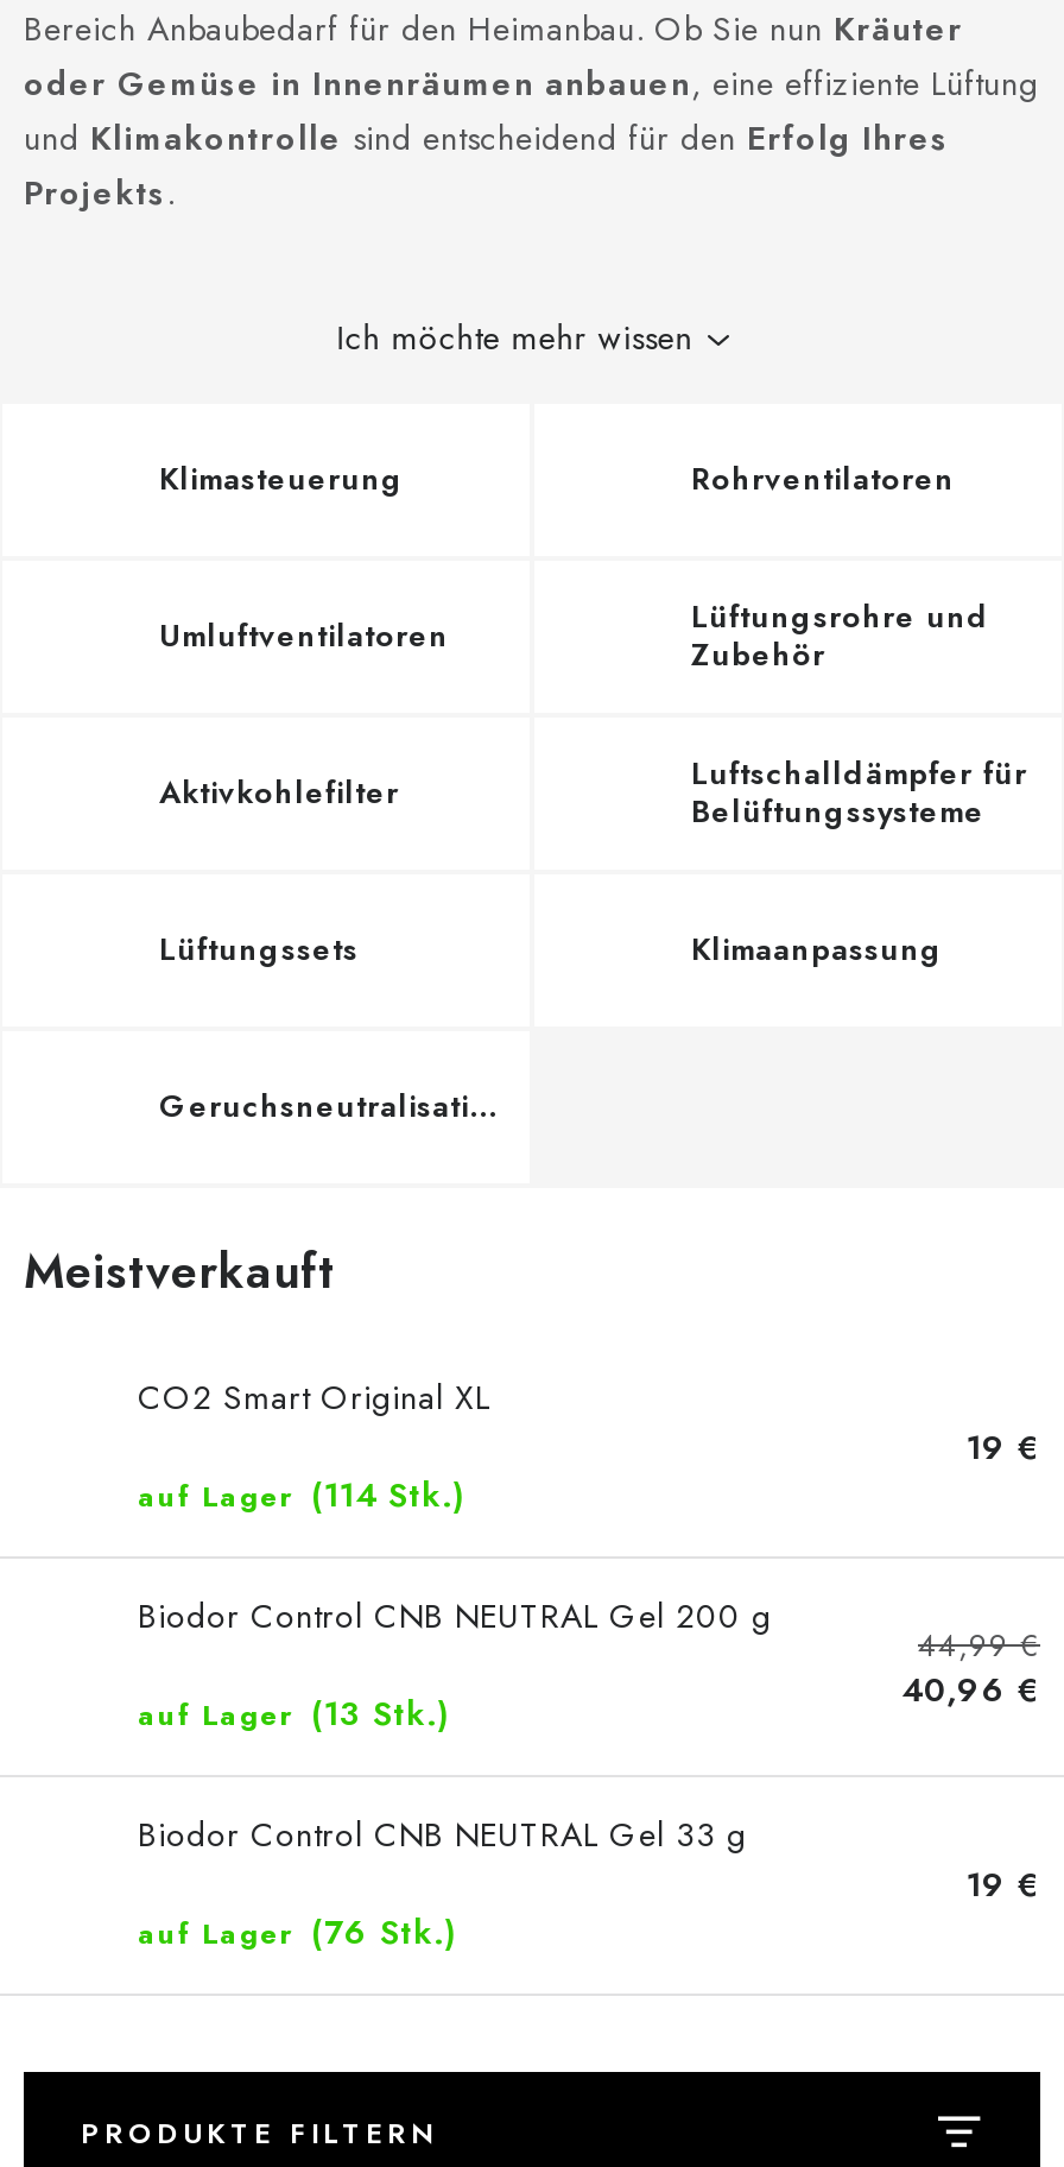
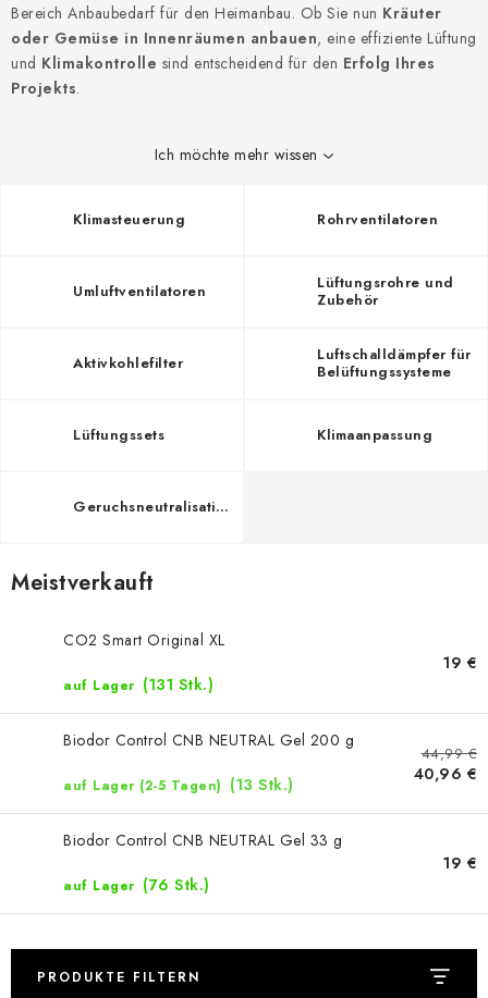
- auf Lager (114 Stk.)
+ auf Lager (131 Stk.)

- auf Lager (13 Stk.)
+ auf Lager (2-5 Tagen) (13 Stk.)
